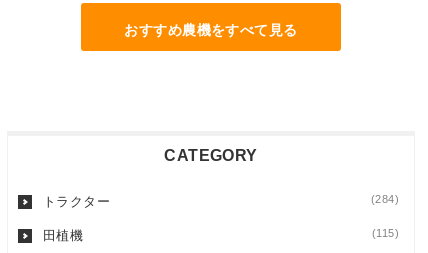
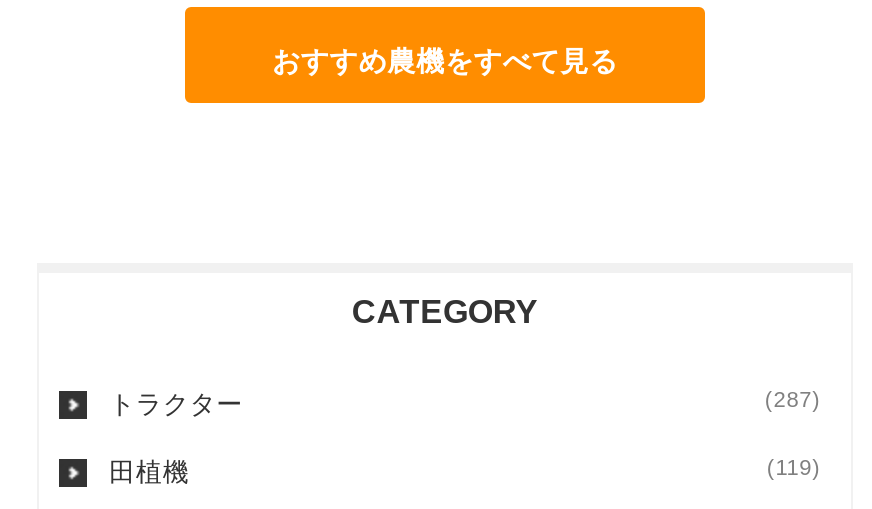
- (284)
+ (287)

- (115)
+ (119)
